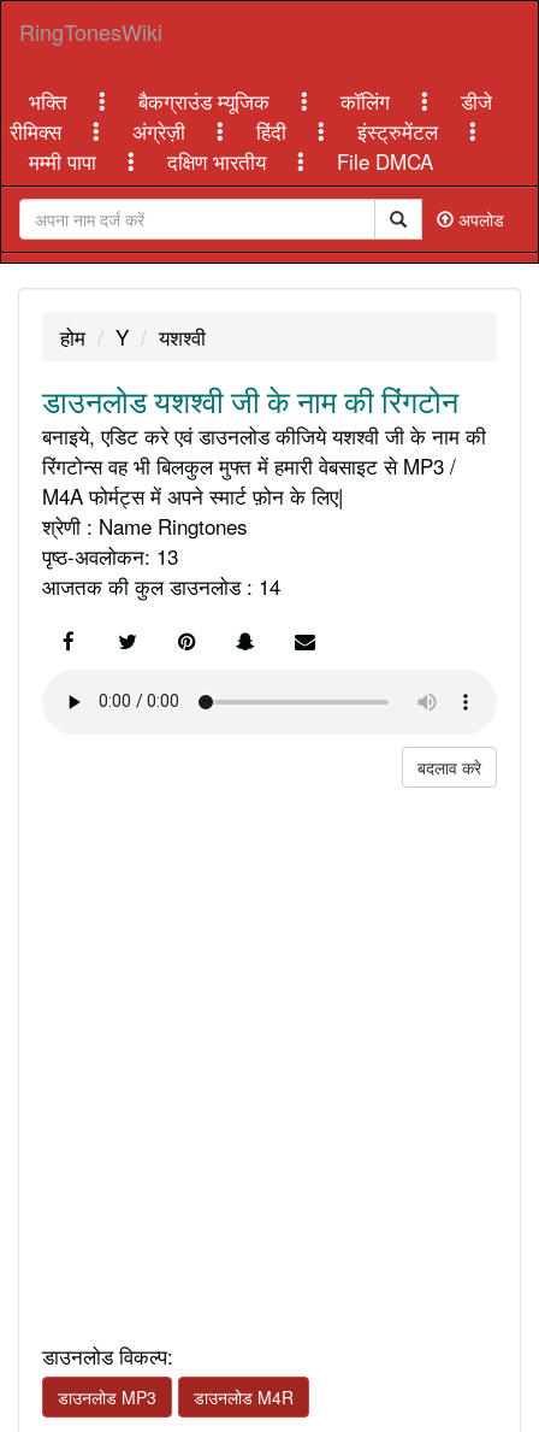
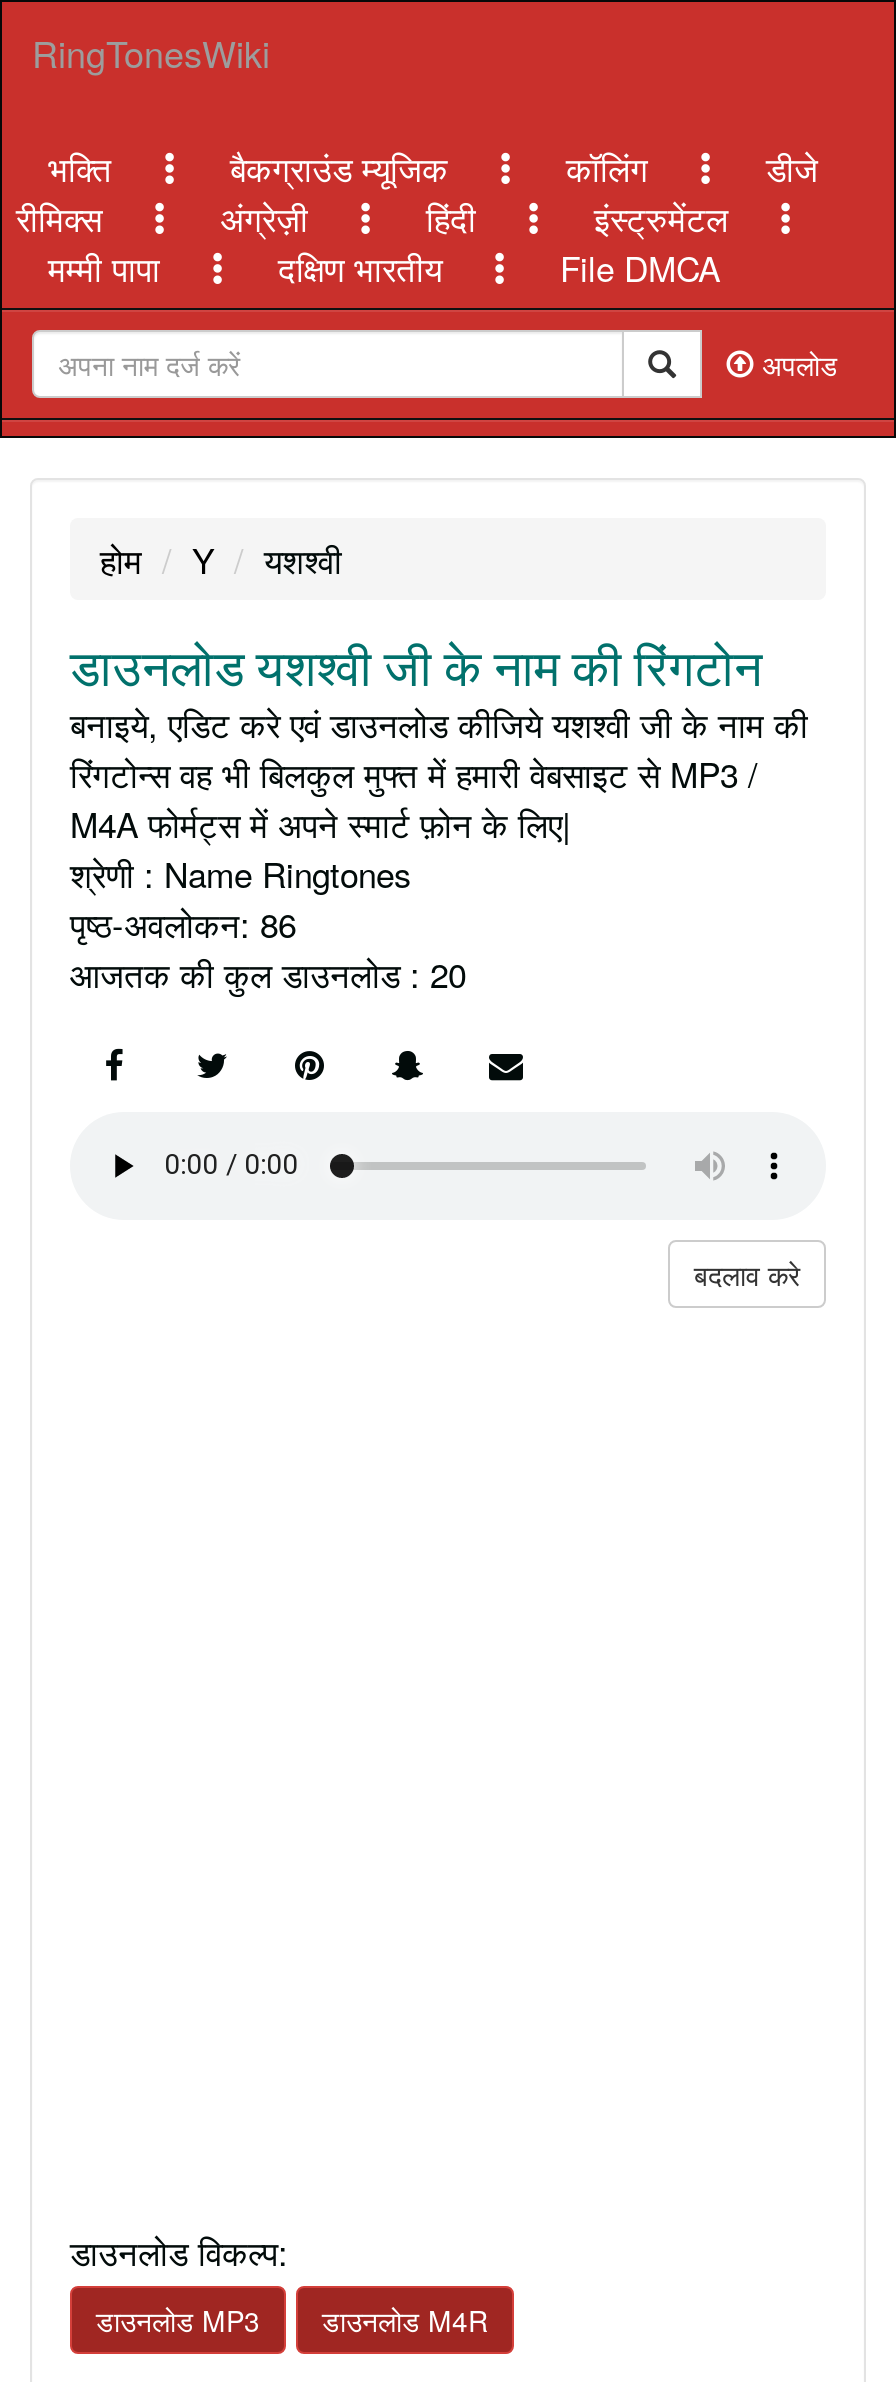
- पृष्ठ-अवलोकन: 13
+ पृष्ठ-अवलोकन: 86

- आजतक की कुल डाउनलोड : 14
+ आजतक की कुल डाउनलोड : 20
